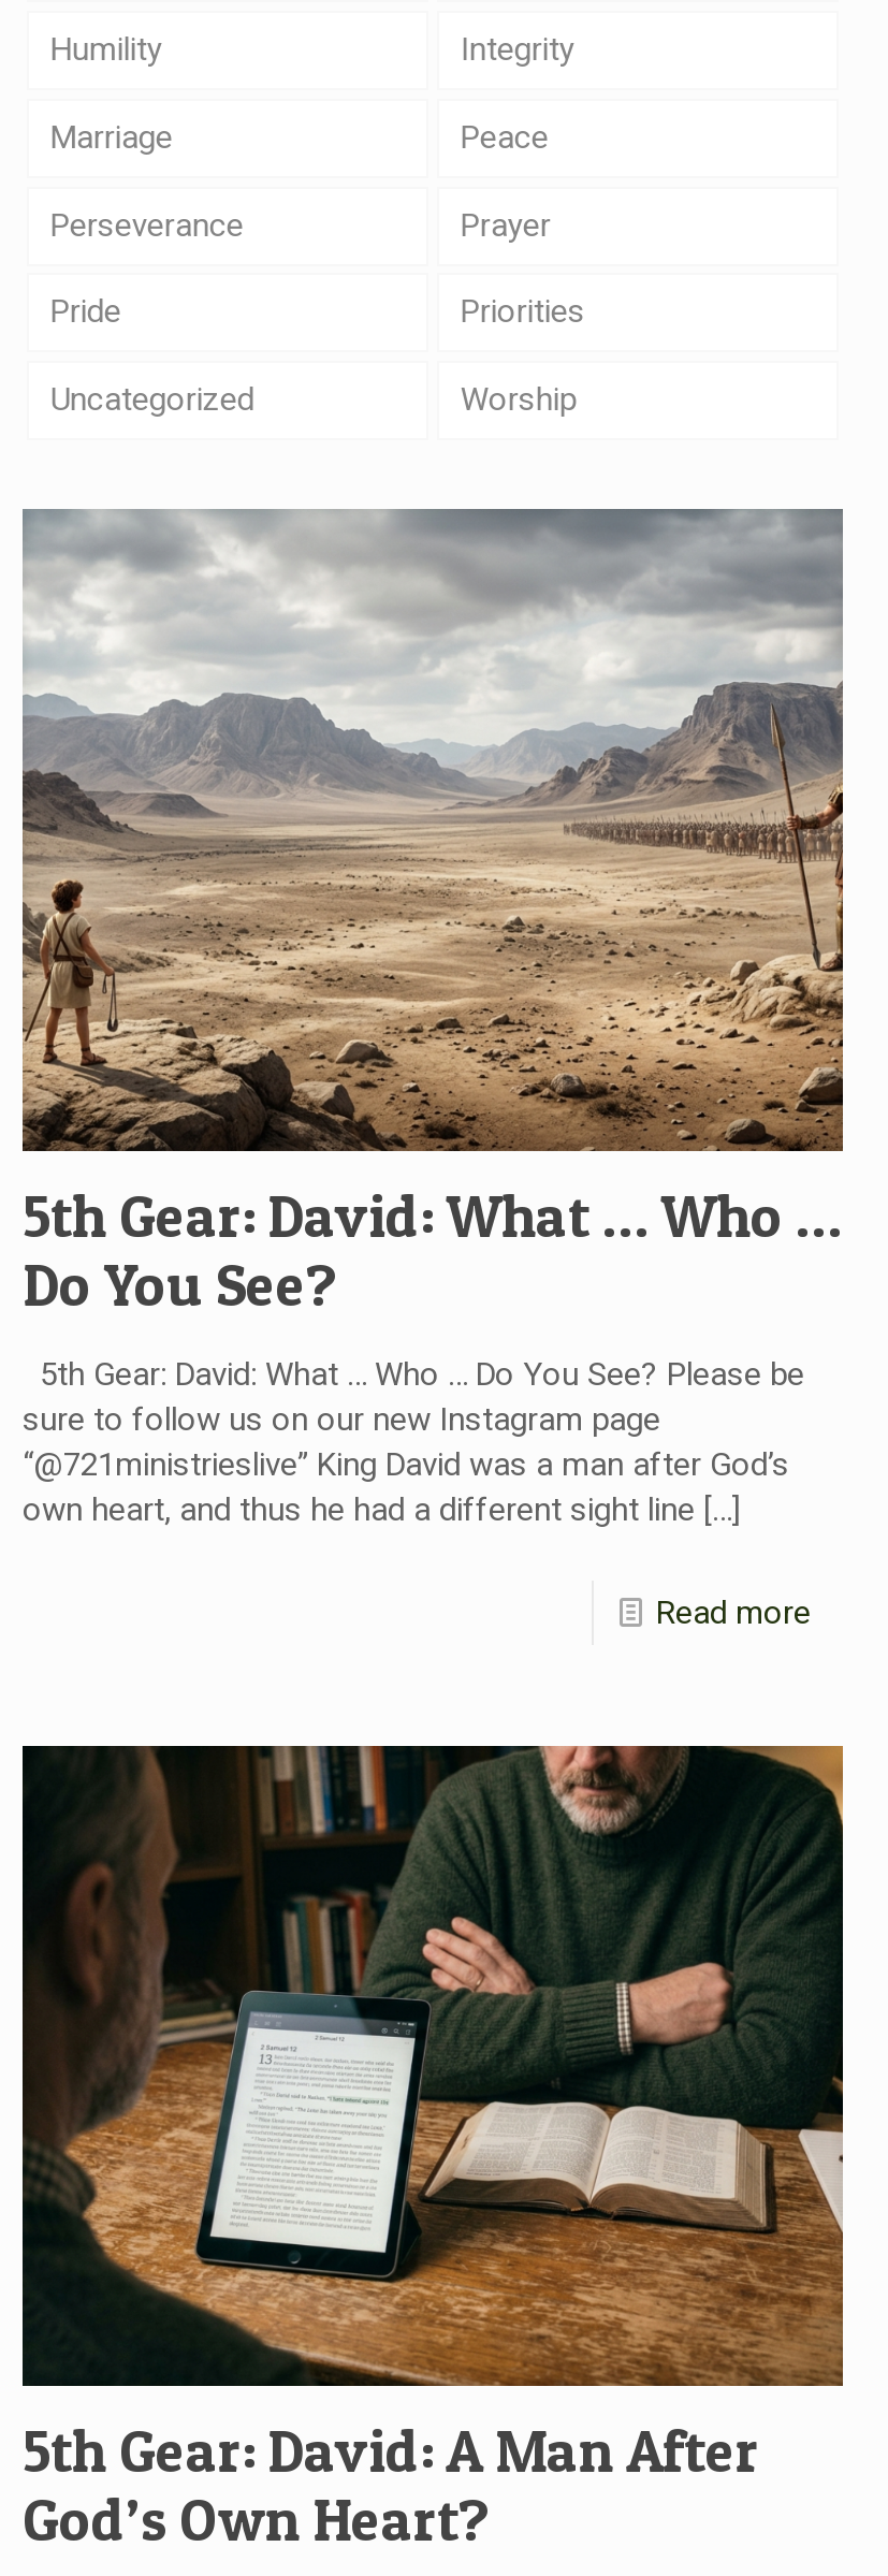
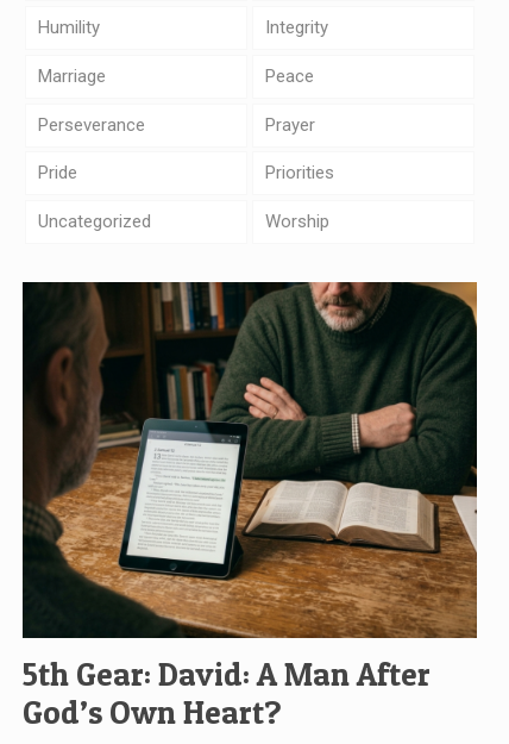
- [image]
- 5th Gear: David: What … Who …
- Do You See?
- 5th Gear: David: What … Who … Do You See? Please be
- sure to follow us on our new Instagram page
- “@721ministrieslive” King David was a man after God’s
- own heart, and thus he had a different sight line […]
- Read more
